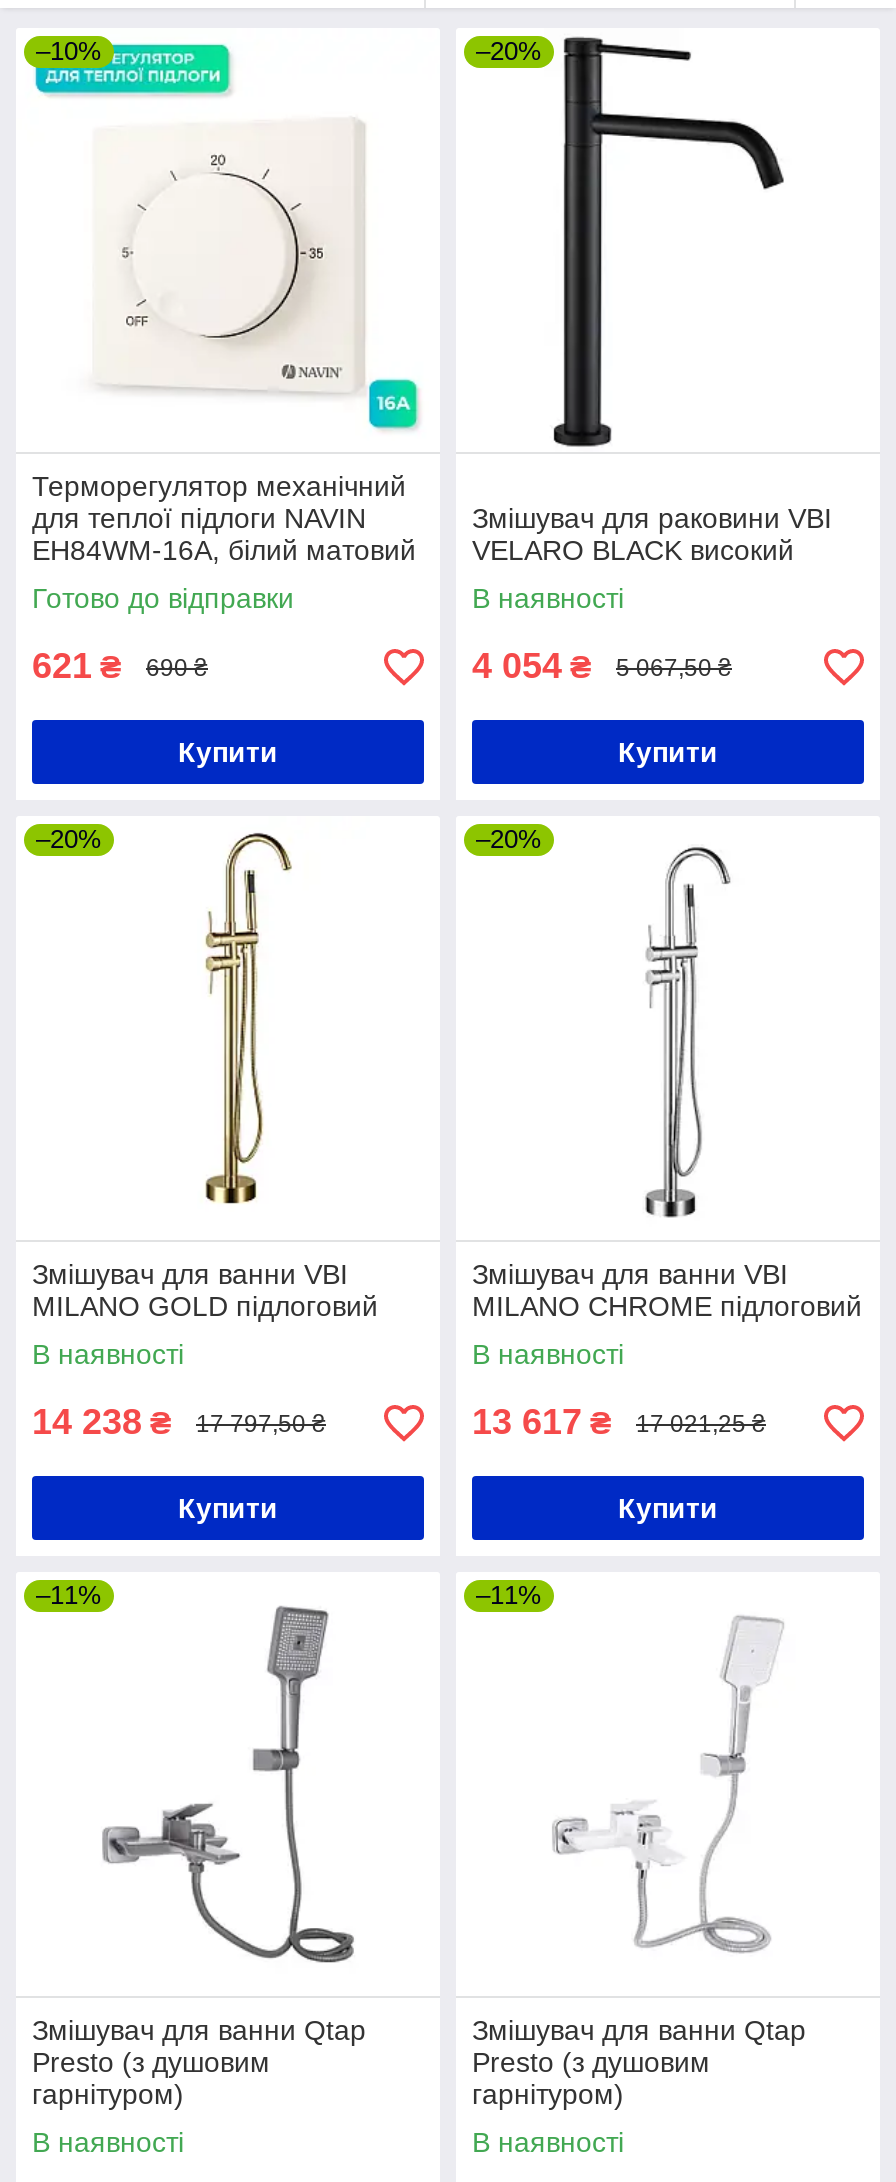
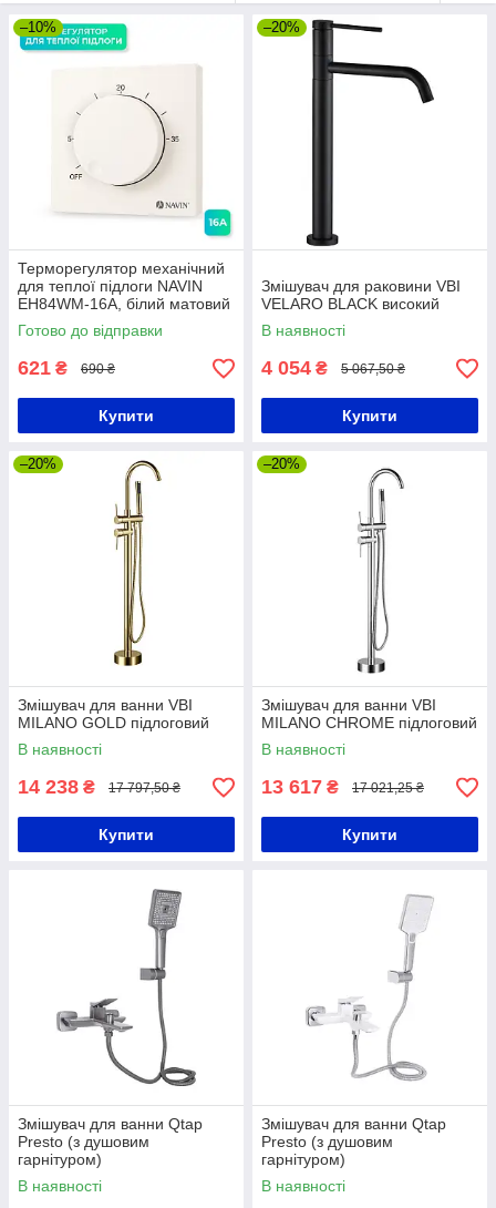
- –11%

- –11%
